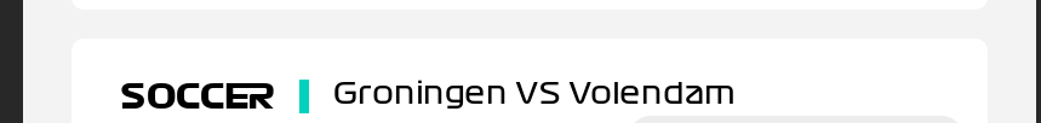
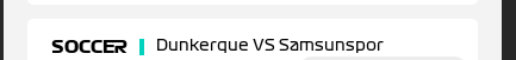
- Groningen VS Volendam
+ Dunkerque VS Samsunspor
